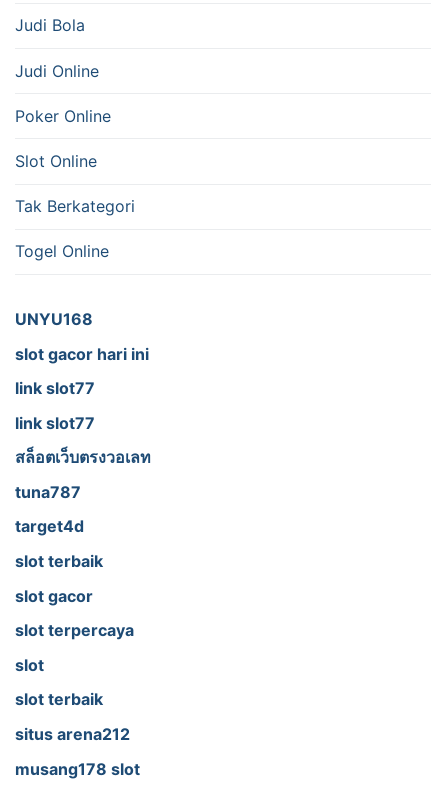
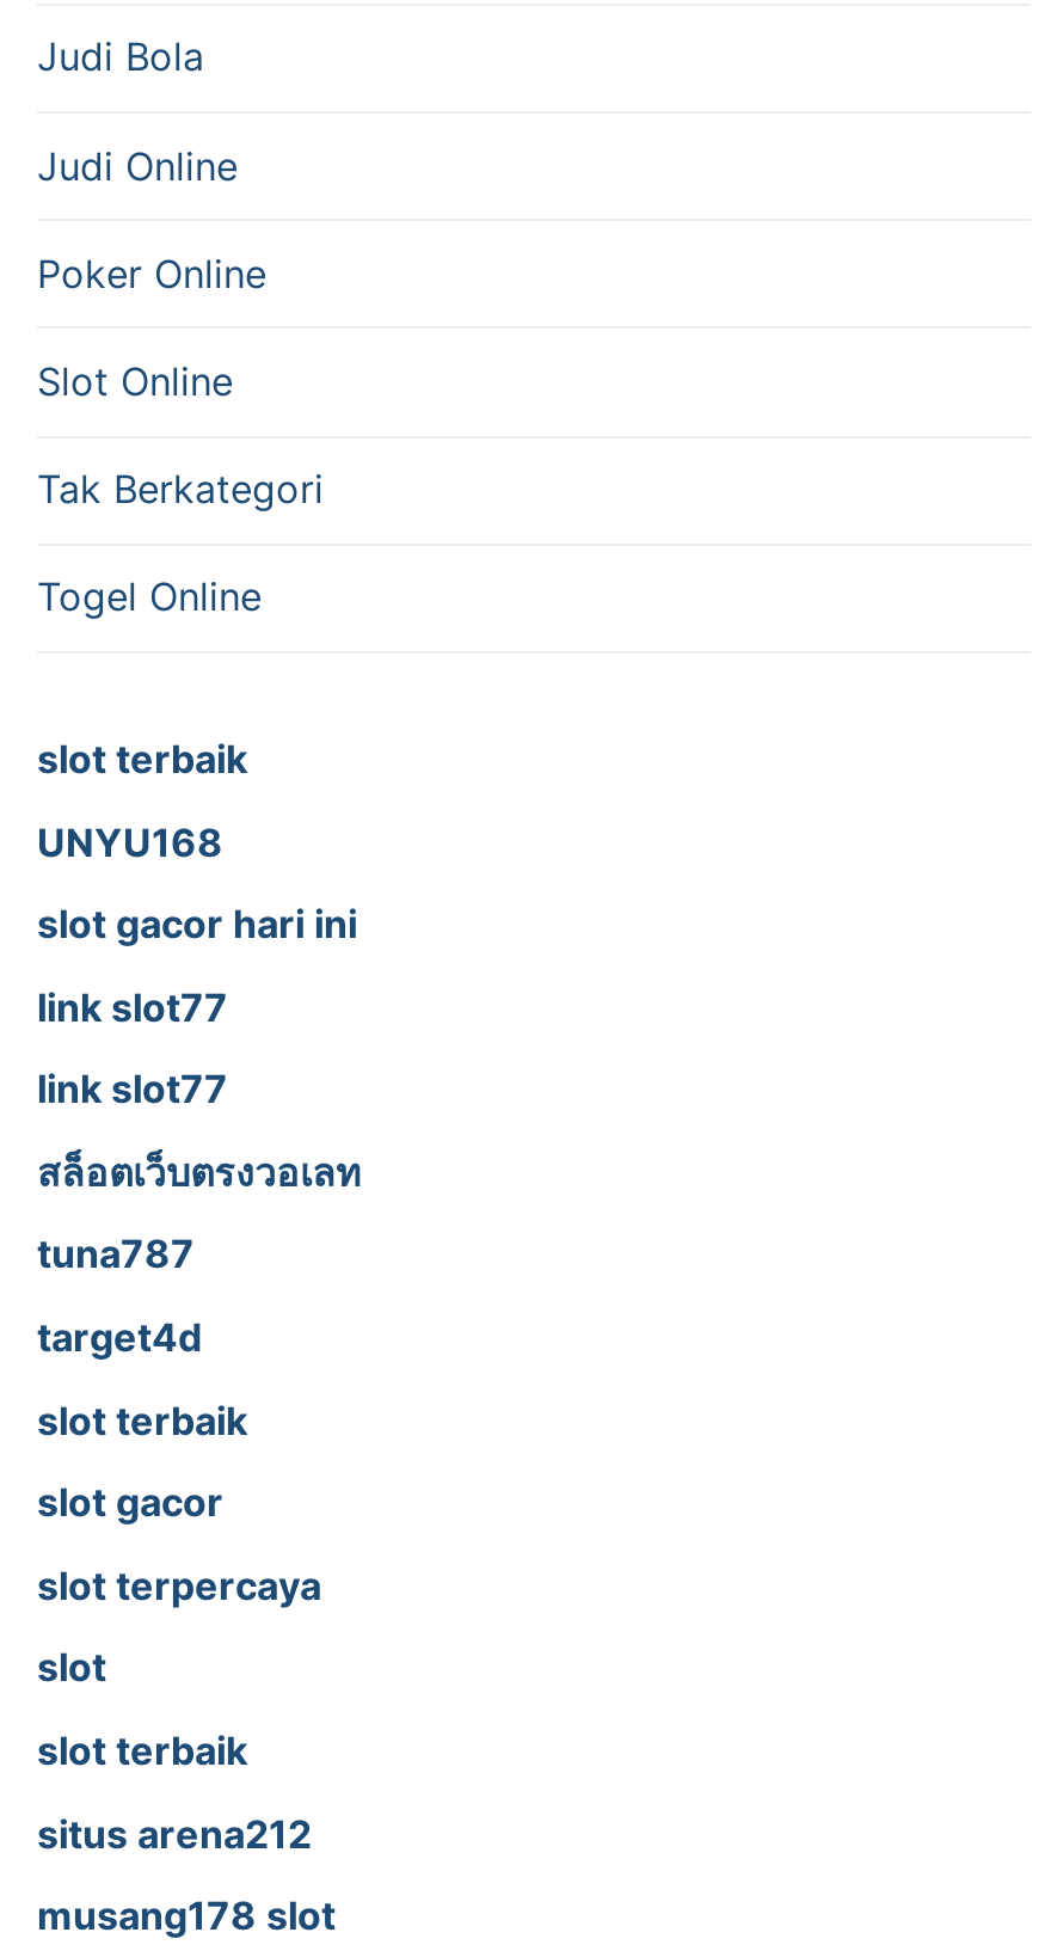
+ slot terbaik
